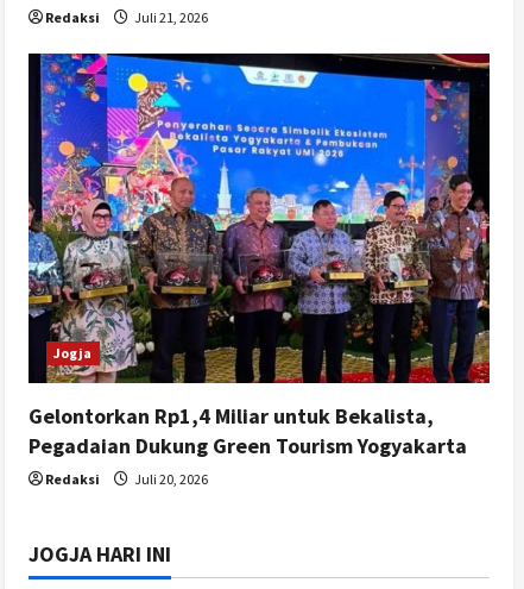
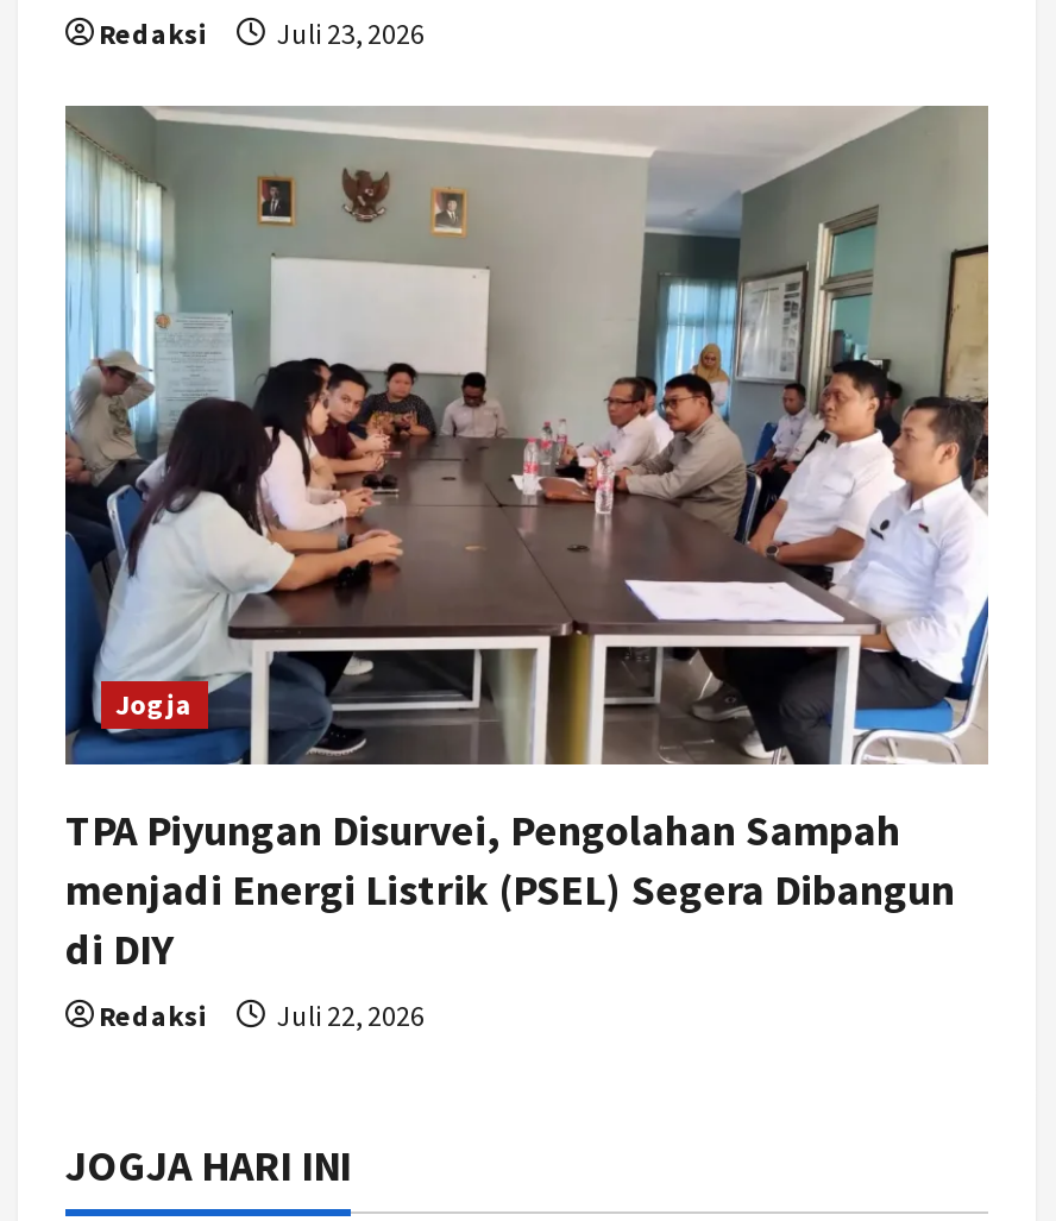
- Redaksi Juli 21, 2026
+ Redaksi Juli 23, 2026

- [image]
- Gelontorkan Rp1,4 Miliar untuk Bekalista,
- Pegadaian Dukung Green Tourism Yogyakarta
+ [image]
+ TPA Piyungan Disurvei, Pengolahan Sampah
+ menjadi Energi Listrik (PSEL) Segera Dibangun
+ di DIY

- Redaksi Juli 20, 2026
+ Redaksi Juli 22, 2026
